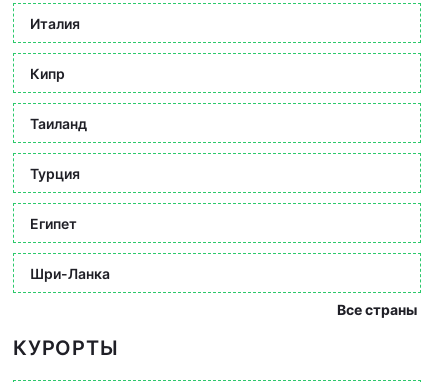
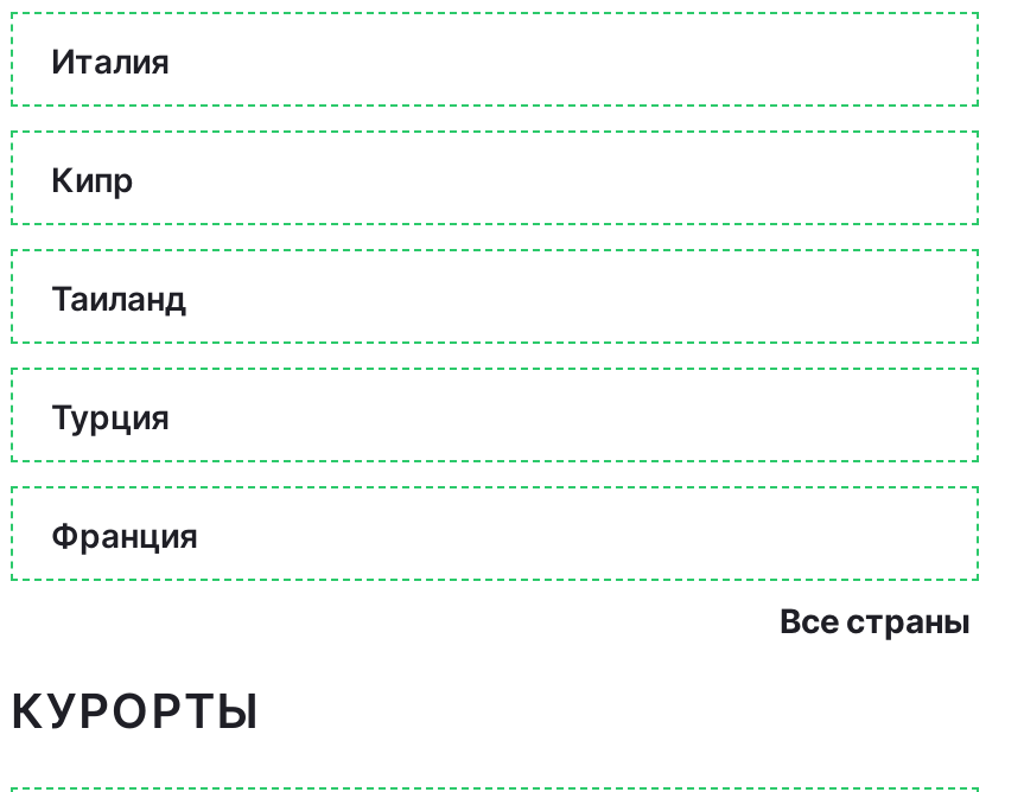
- Египет
- Шри-Ланка
+ Франция
